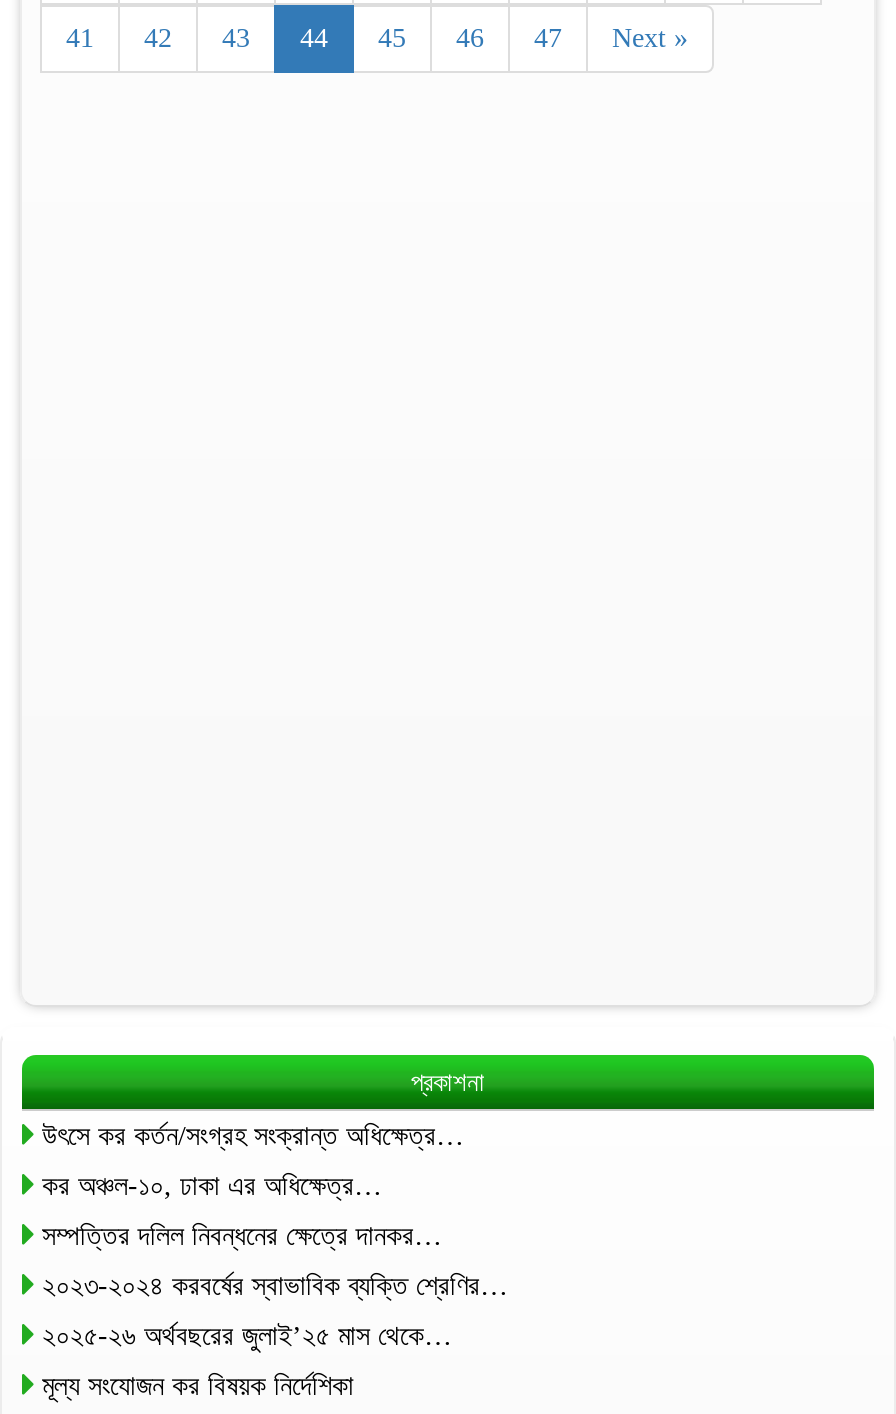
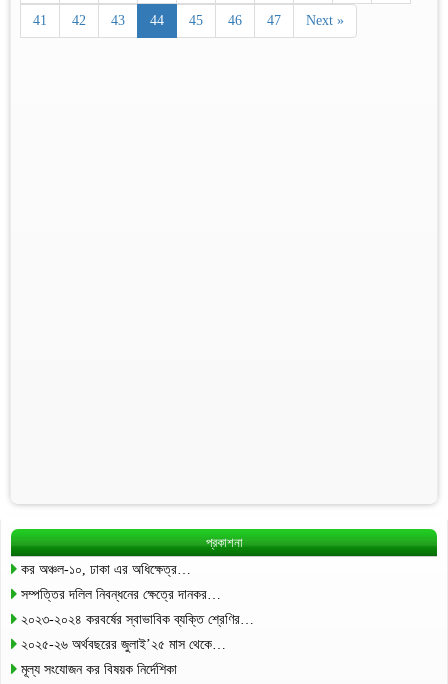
- উৎসে কর কর্তন/সংগ্রহ সংক্রান্ত অধিক্ষেত্র…
